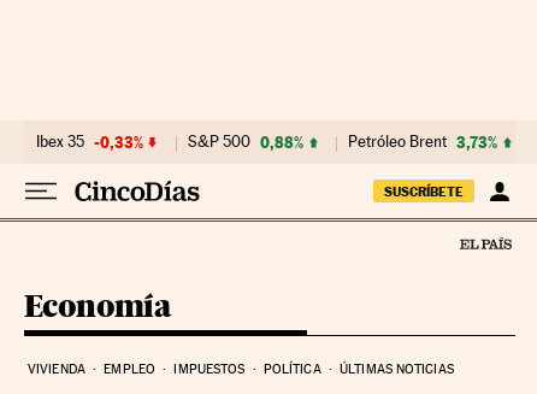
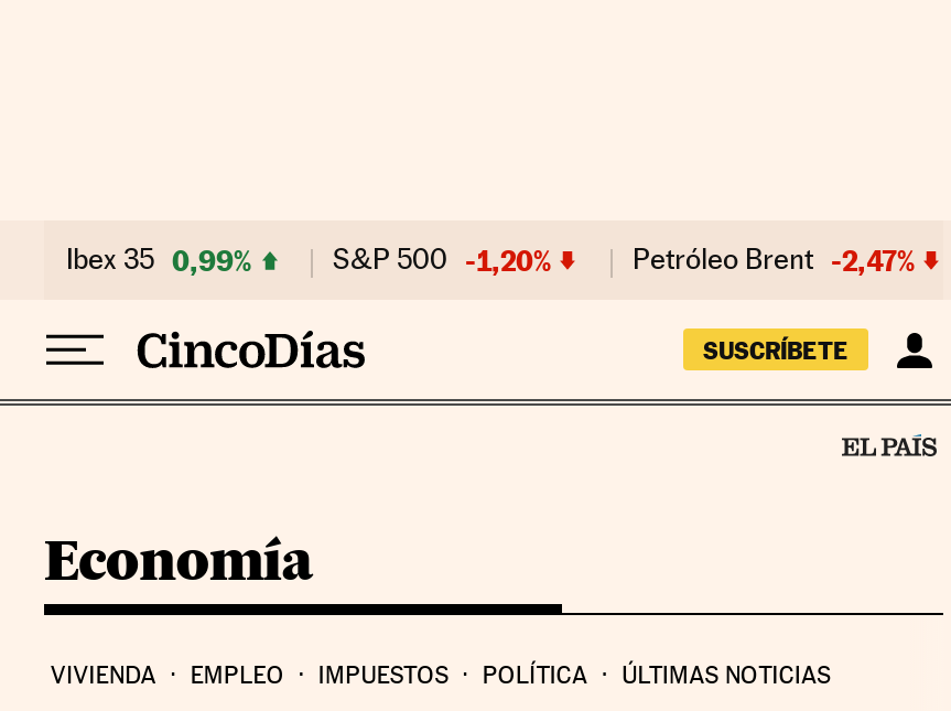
- Ibex 35 -0,33%
+ Ibex 35 0,99%

- S&P 500 0,88%
+ S&P 500 -1,20%

- Petróleo Brent 3,73%
+ Petróleo Brent -2,47%
